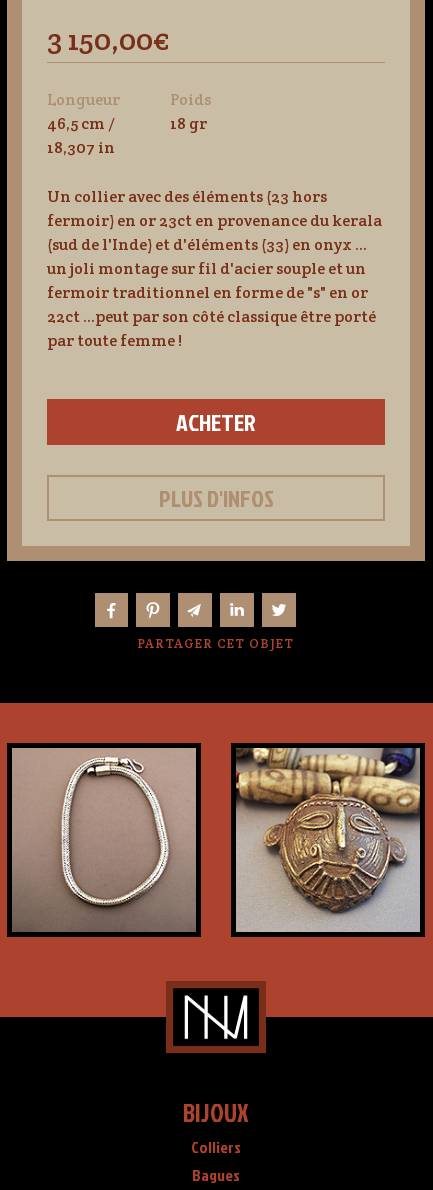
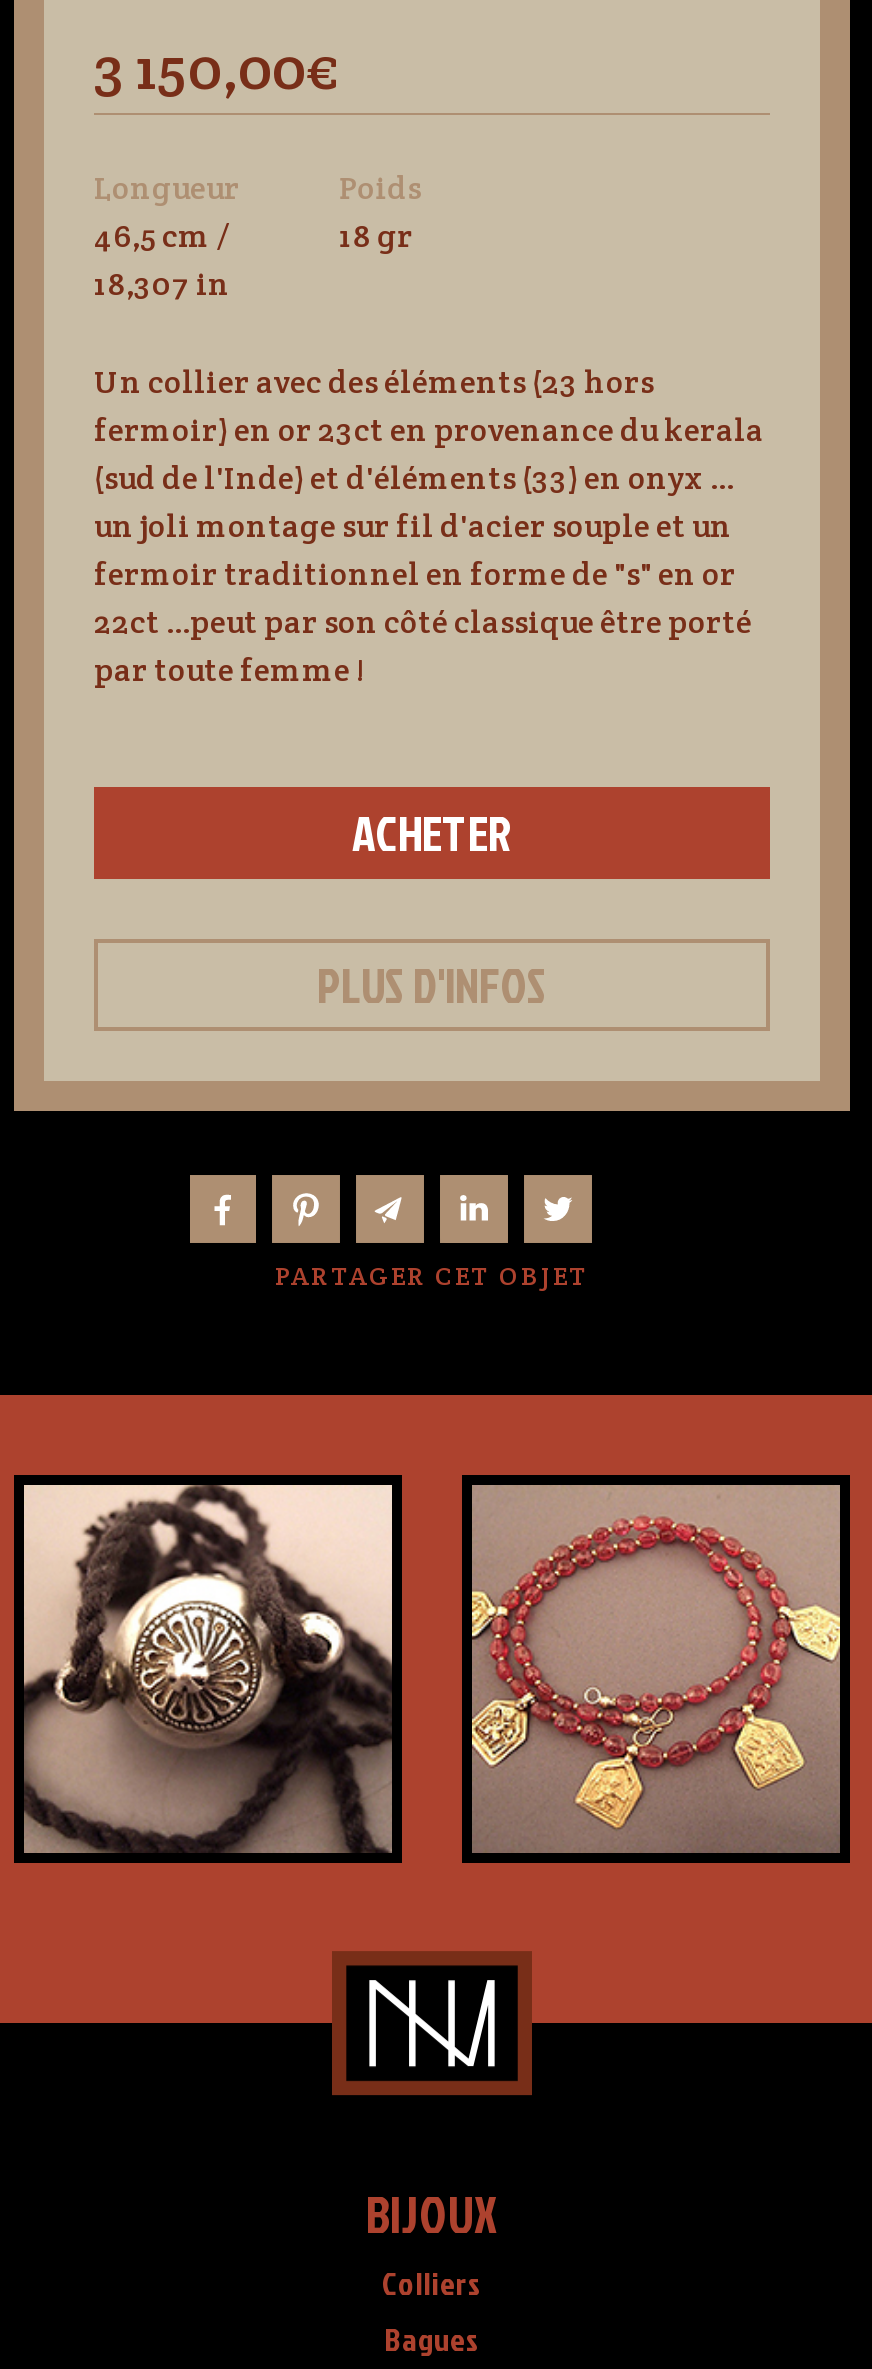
- [image]
+ [image]

- [image]
+ [image]
